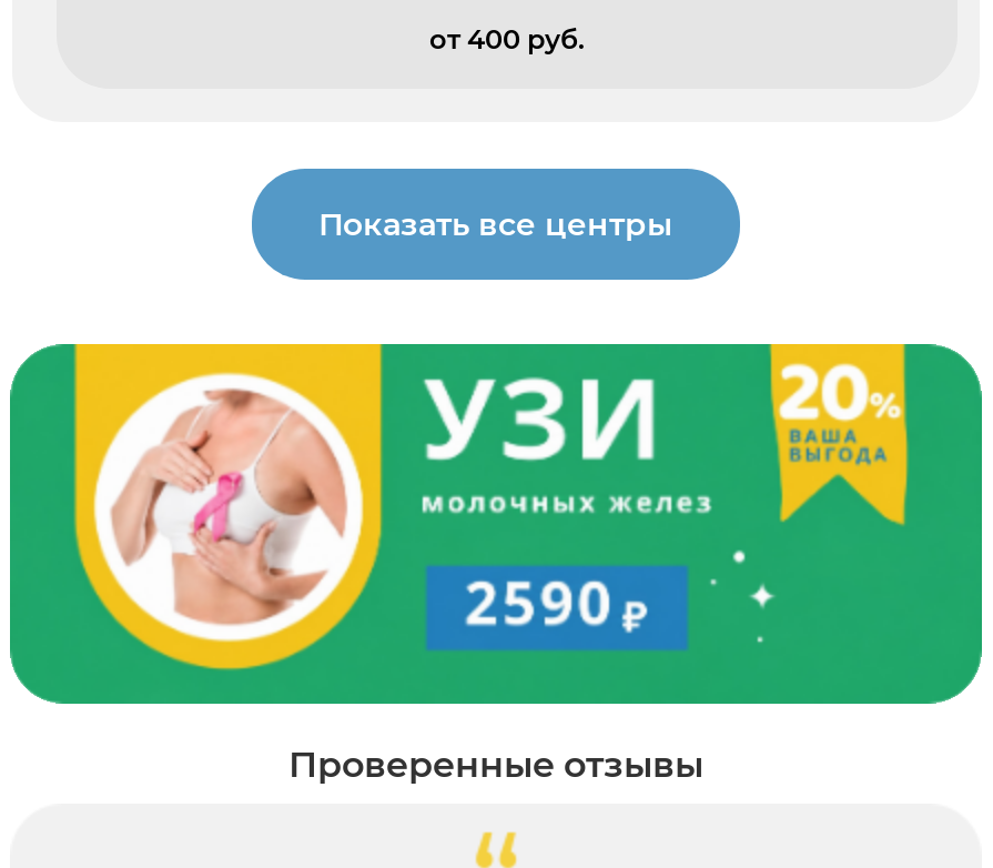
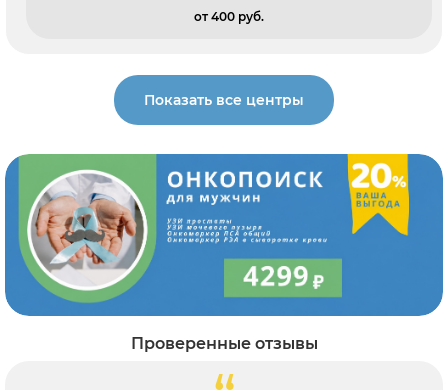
- [image]
+ [image]
